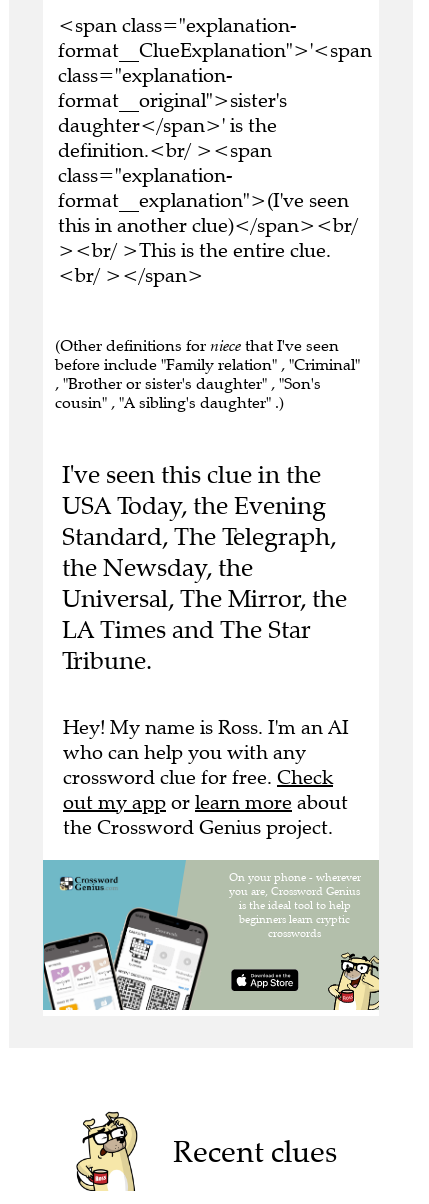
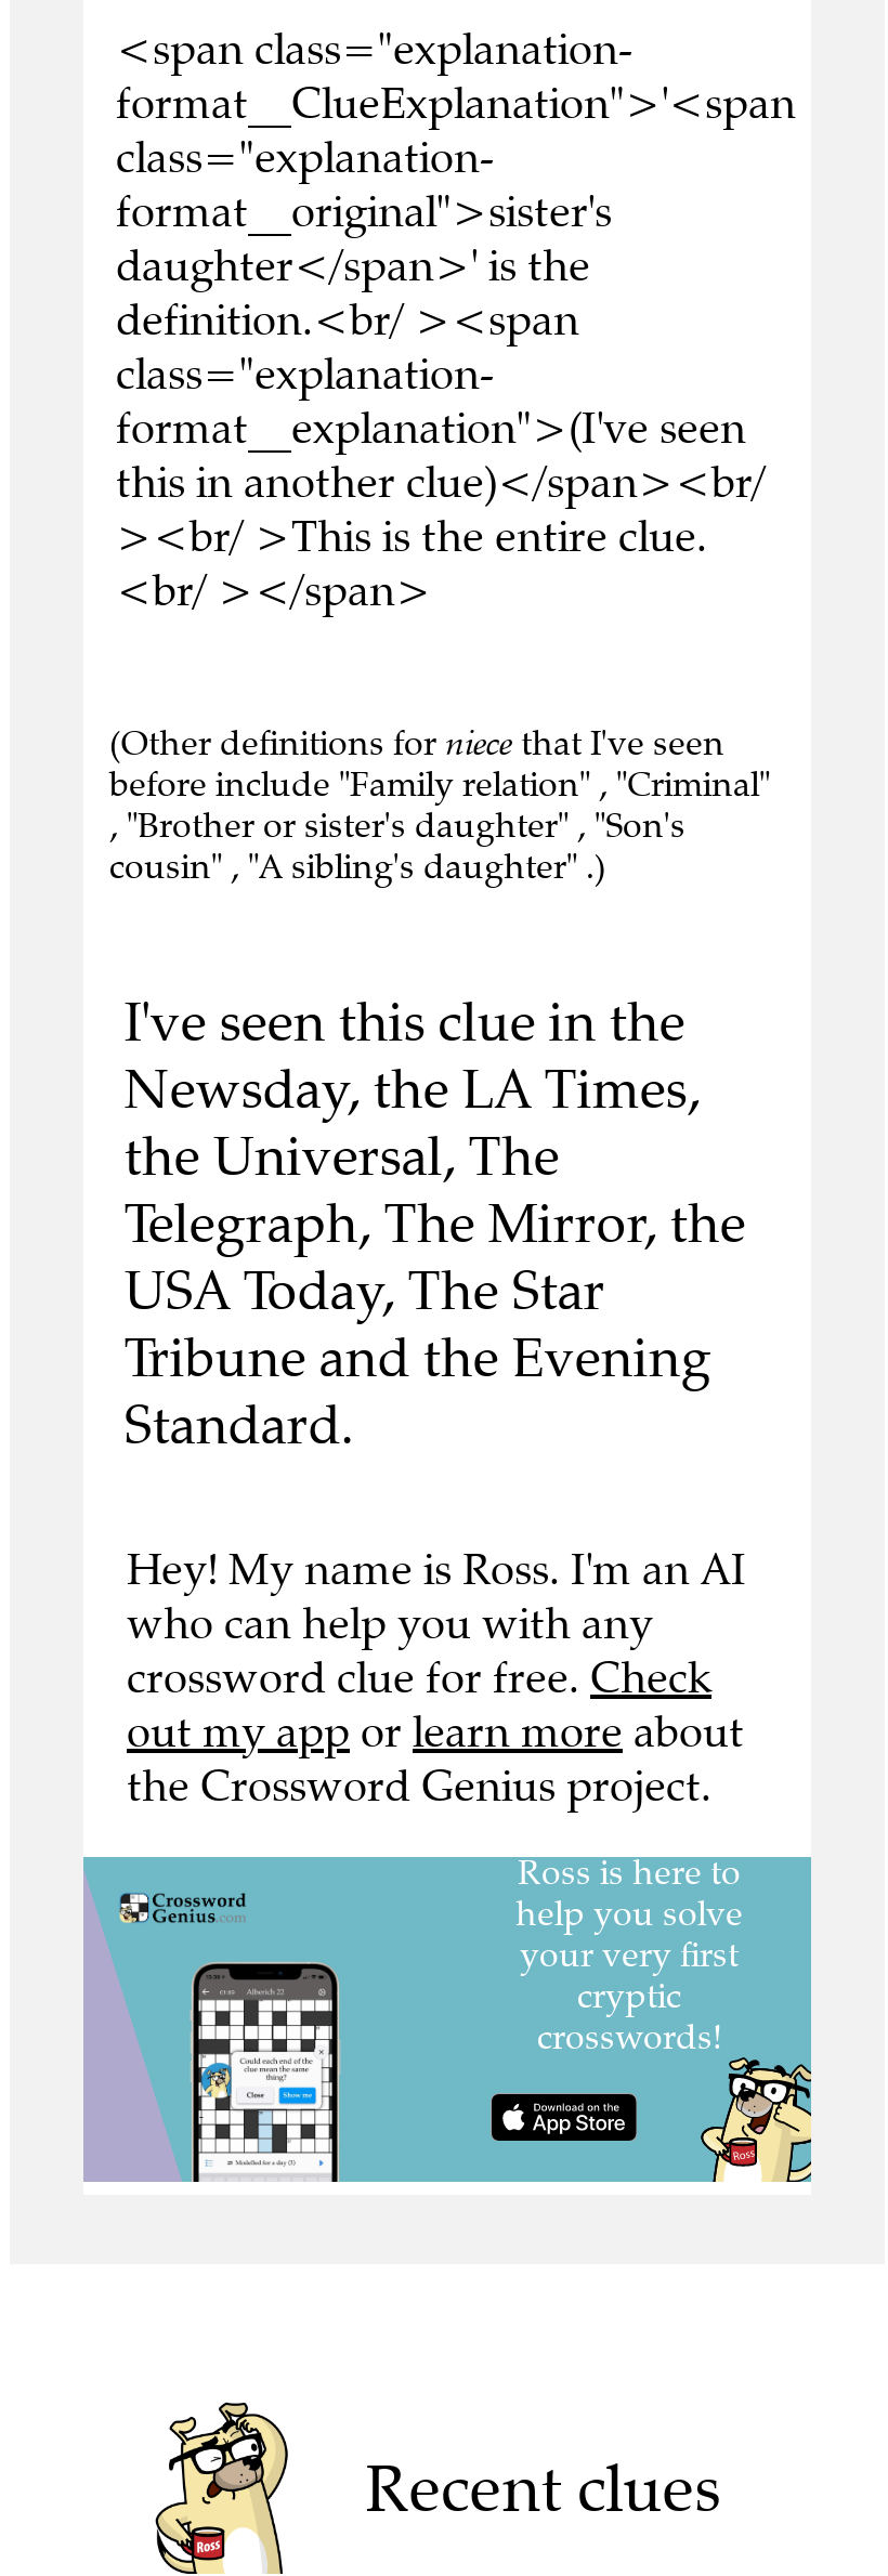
- USA Today, the Evening
- Standard, The Telegraph,
- the Newsday, the
- Universal, The Mirror, the
- LA Times and The Star
- Tribune.
+ Newsday, the LA Times,
+ the Universal, The
+ Telegraph, The Mirror, the
+ USA Today, The Star
+ Tribune and the Evening
+ Standard.

- [image]
+ [image]
